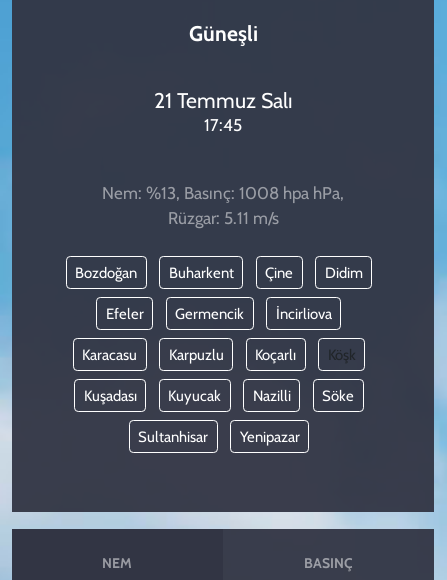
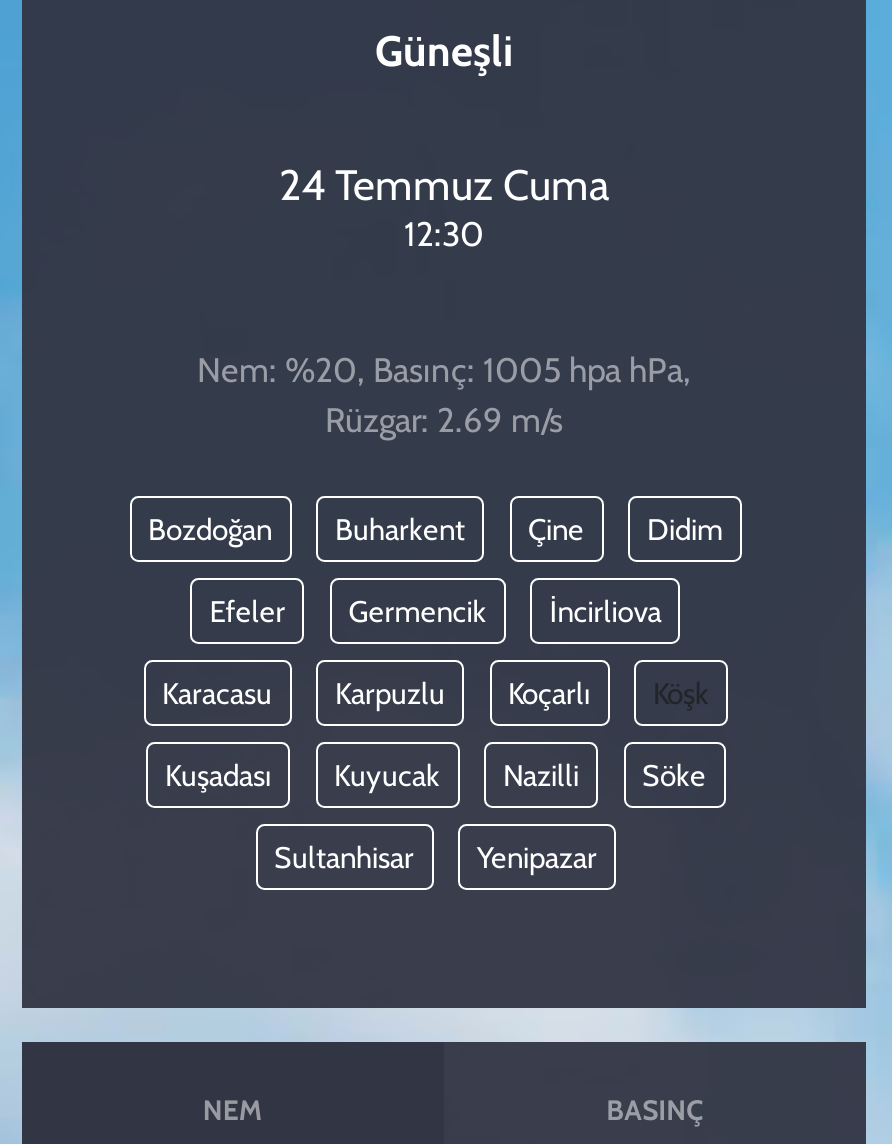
- 21 Temmuz Salı
+ 24 Temmuz Cuma

- 17:45
+ 12:30

- Nem: %13, Basınç: 1008 hpa hPa,
+ Nem: %20, Basınç: 1005 hpa hPa,

- Rüzgar: 5.11 m/s
+ Rüzgar: 2.69 m/s
